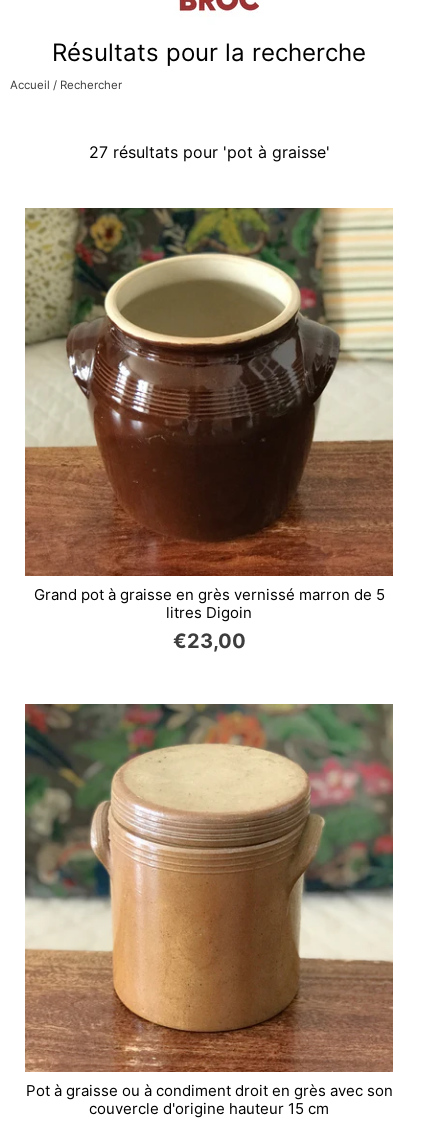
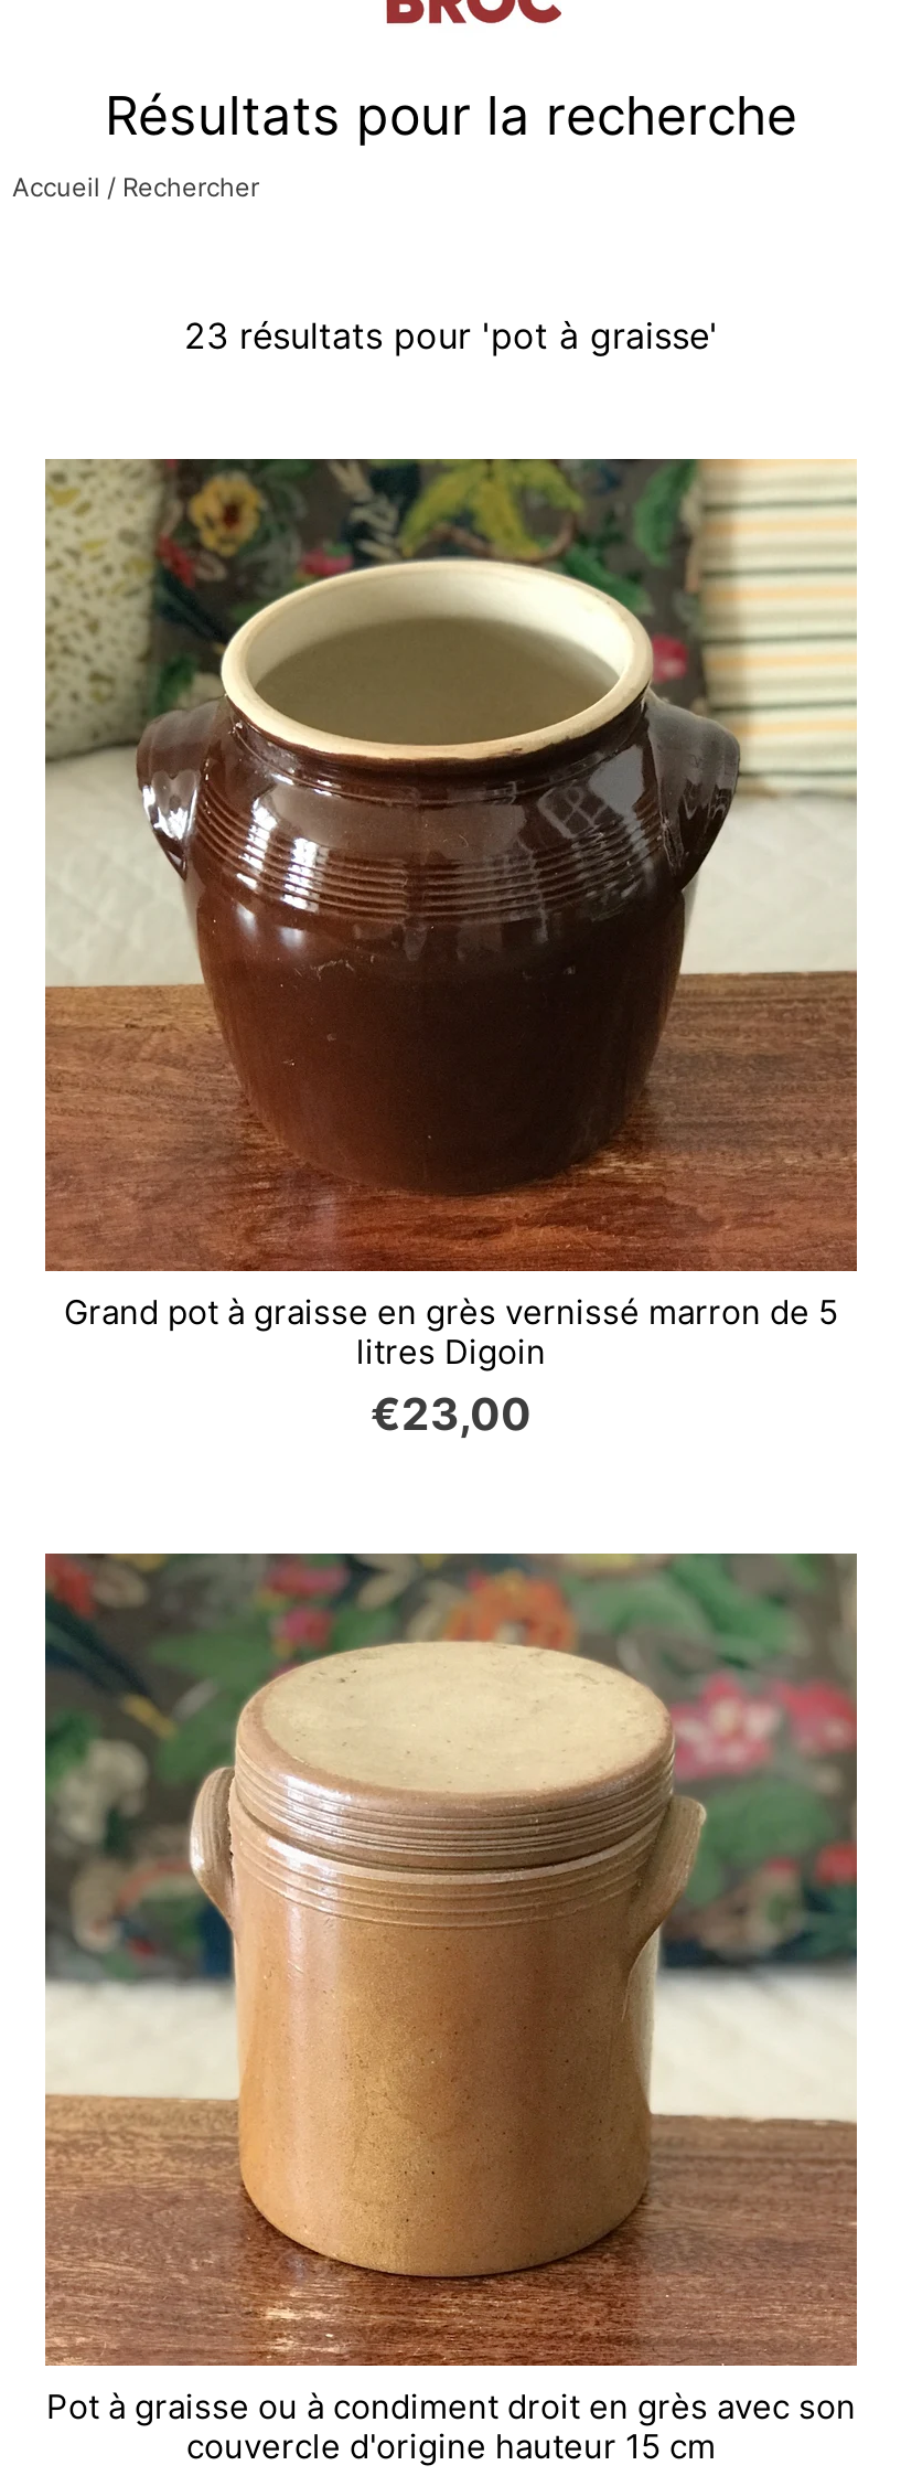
- 27 résultats pour 'pot à graisse'
+ 23 résultats pour 'pot à graisse'
